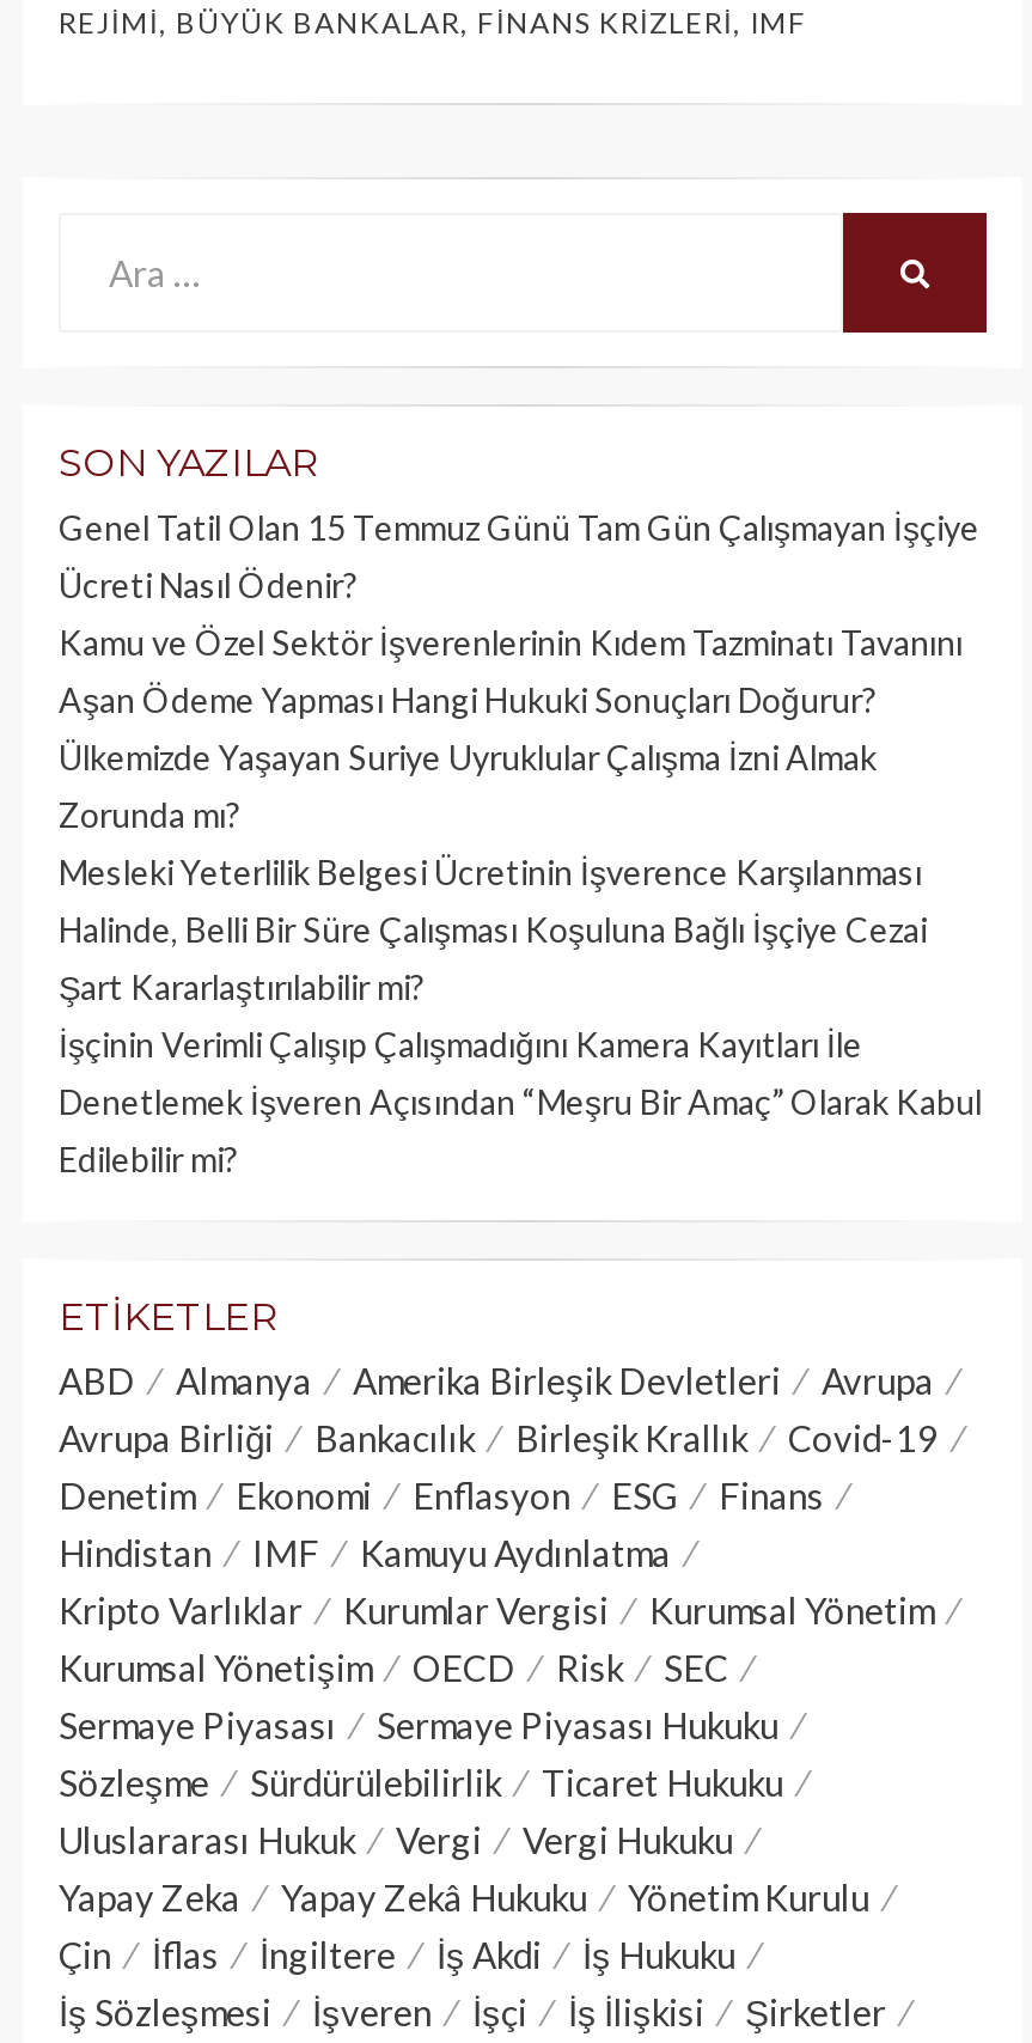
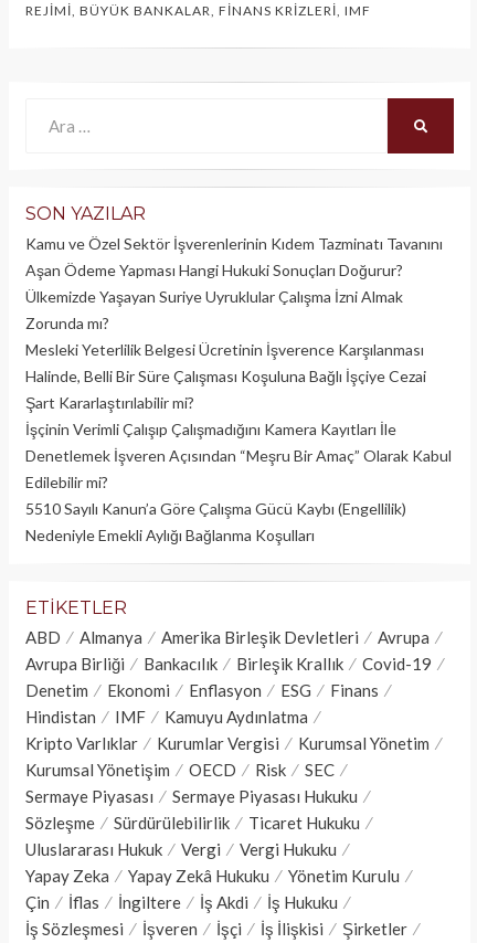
- Genel Tatil Olan 15 Temmuz Günü Tam Gün Çalışmayan İşçiye
- Ücreti Nasıl Ödenir?

moved up: Kamu ve Özel Sektör İşverenlerinin Kıdem Tazminatı Tavanını | Aşan Ödeme Yapması Hangi Hukuki Sonuçları Doğurur? | Ülkemizde Yaşayan Suriye Uyruklular Çalışma İzni Almak | ... | Denetlemek İşveren Açısından “Meşru Bir Amaç” Olarak Kabul | Edilebilir mi?

+ 5510 Sayılı Kanun’a Göre Çalışma Gücü Kaybı (Engellilik)
+ Nedeniyle Emekli Aylığı Bağlanma Koşulları
